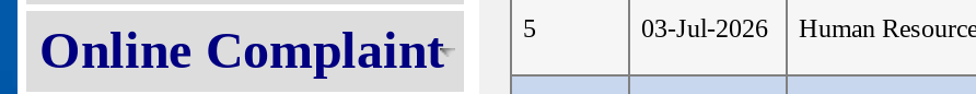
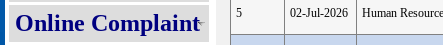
- 03-Jul-2026 Human Resource
+ 02-Jul-2026 Human Resource
